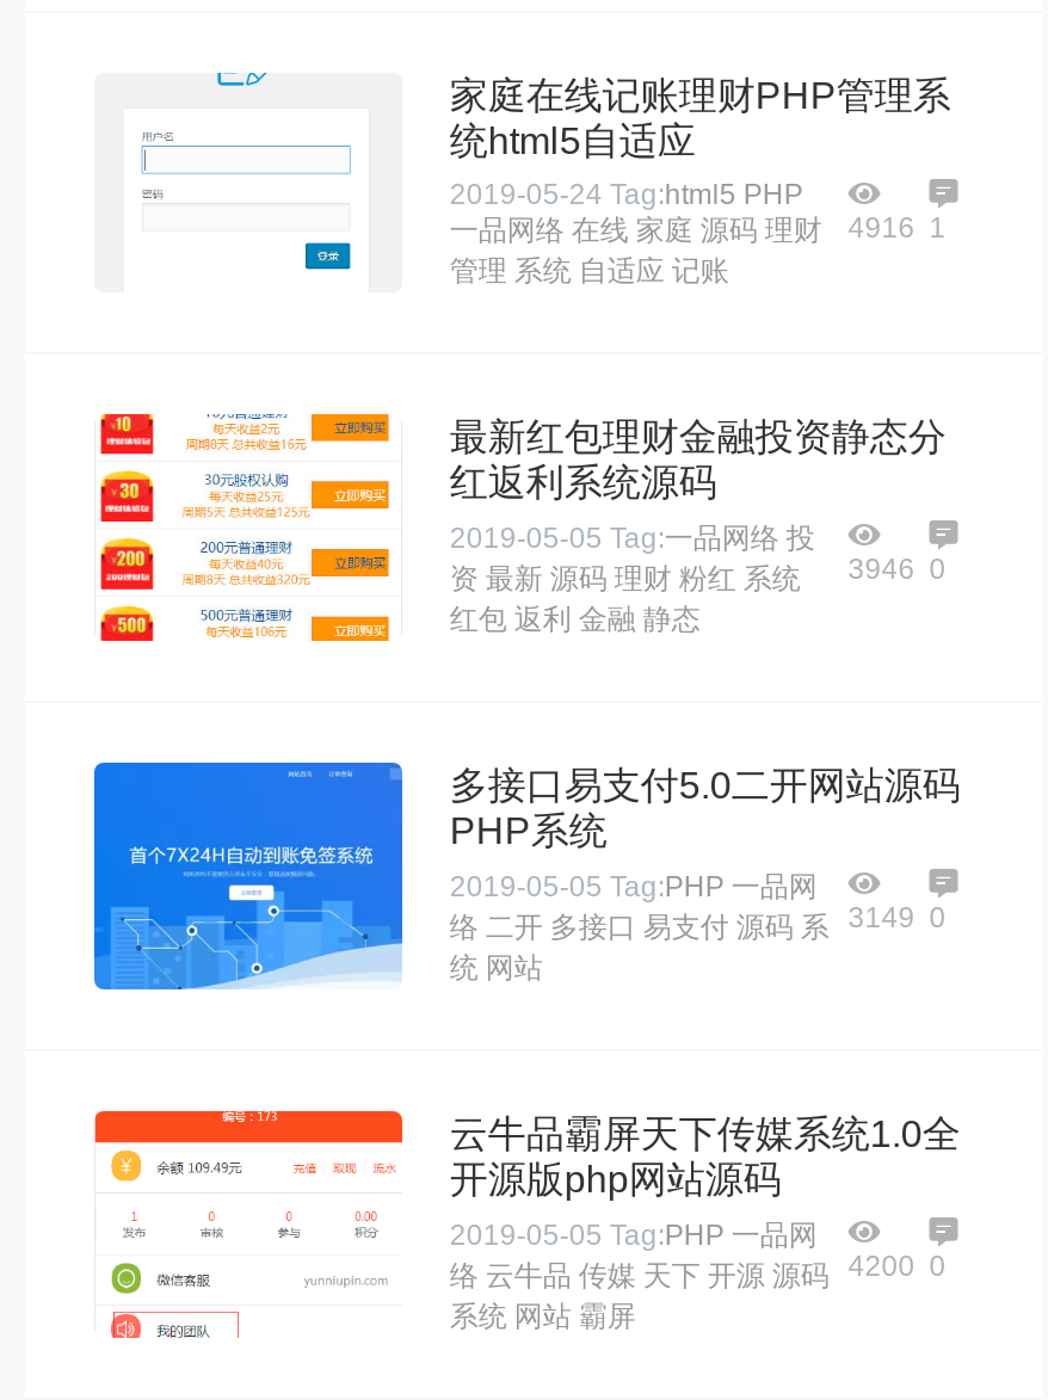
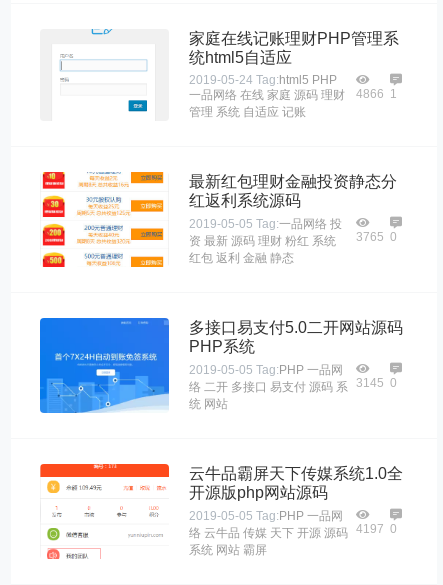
- 一品网络 在线 家庭 源码 理财 4916 1
+ 一品网络 在线 家庭 源码 理财 4866 1

- 资 最新 源码 理财 粉红 系统 3946 0
+ 资 最新 源码 理财 粉红 系统 3765 0

- 络 二开 多接口 易支付 源码 系 3149 0
+ 络 二开 多接口 易支付 源码 系 3145 0

- 络 云牛品 传媒 天下 开源 源码 4200 0
+ 络 云牛品 传媒 天下 开源 源码 4197 0
